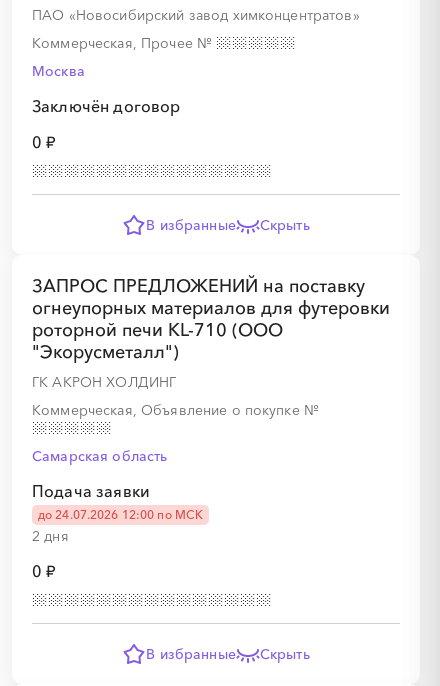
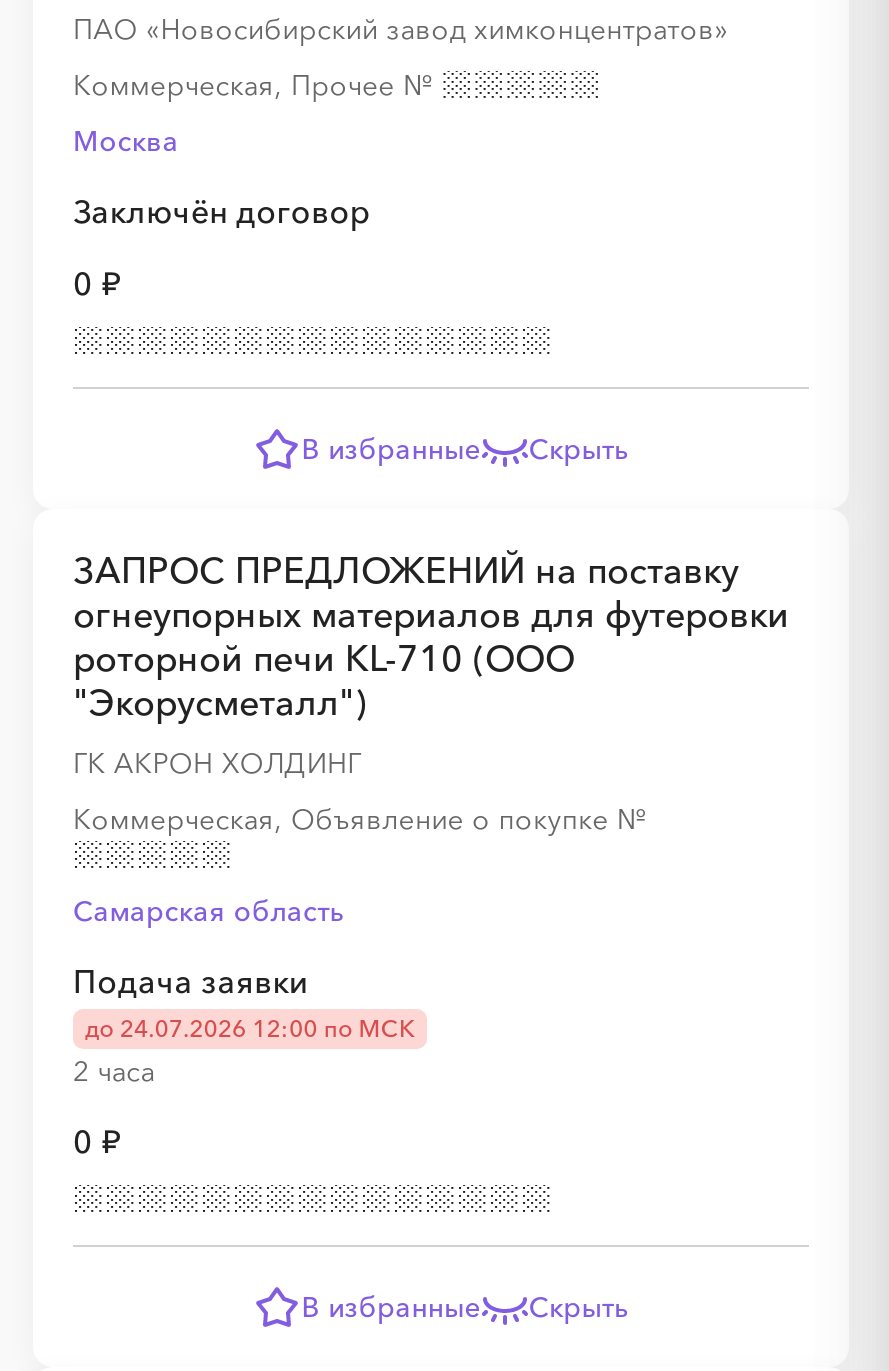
- 2 дня
+ 2 часа
